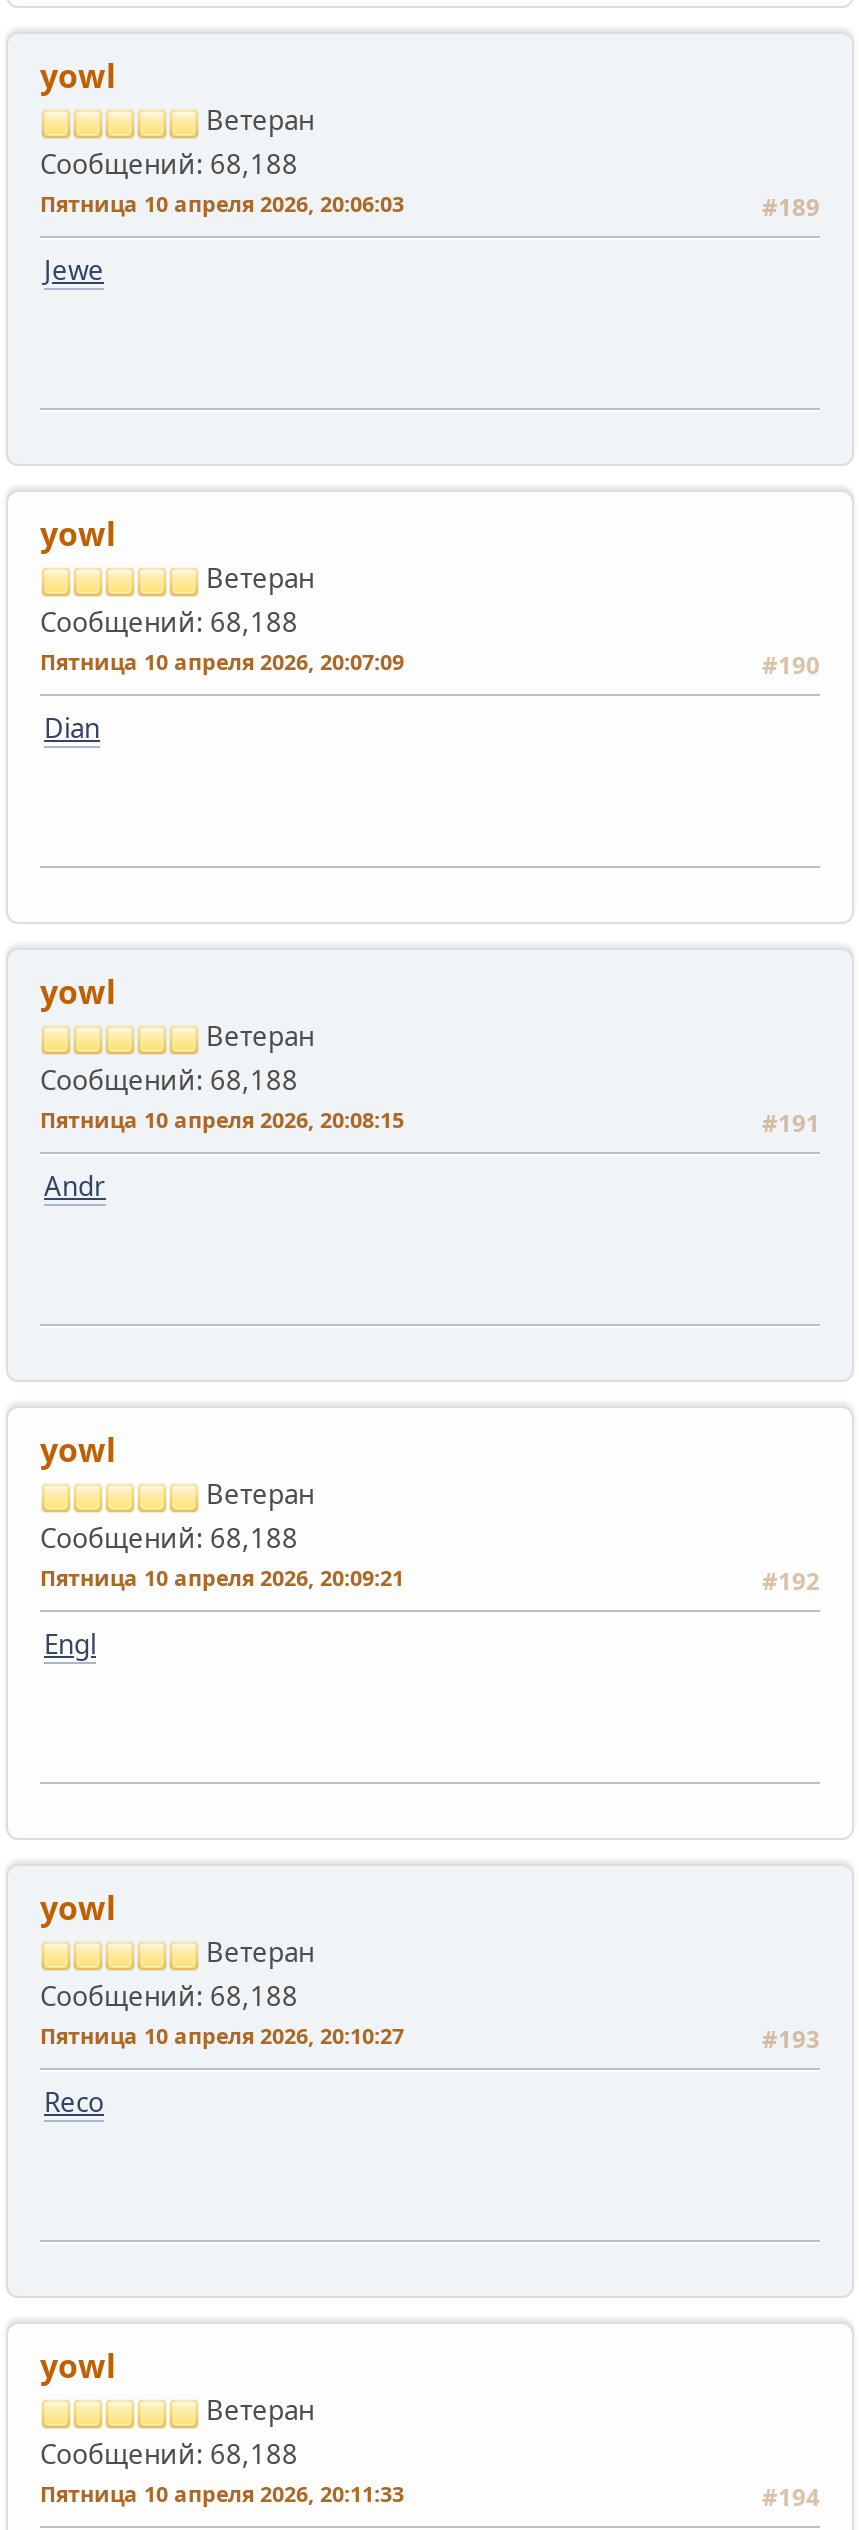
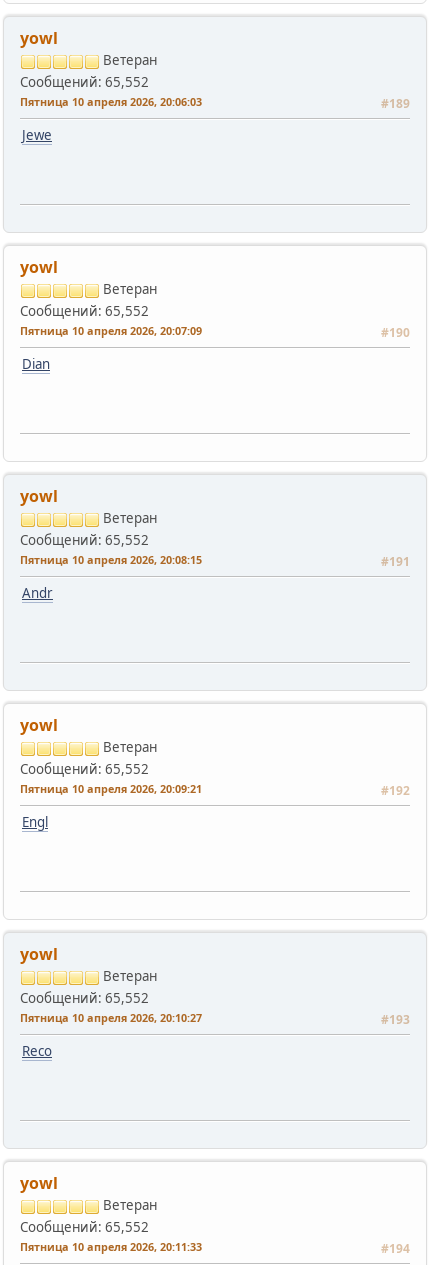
- Сообщений: 68,188
+ Сообщений: 65,552

- Сообщений: 68,188
+ Сообщений: 65,552

- Сообщений: 68,188
+ Сообщений: 65,552

- Сообщений: 68,188
+ Сообщений: 65,552

- Сообщений: 68,188
+ Сообщений: 65,552

- Сообщений: 68,188
+ Сообщений: 65,552
